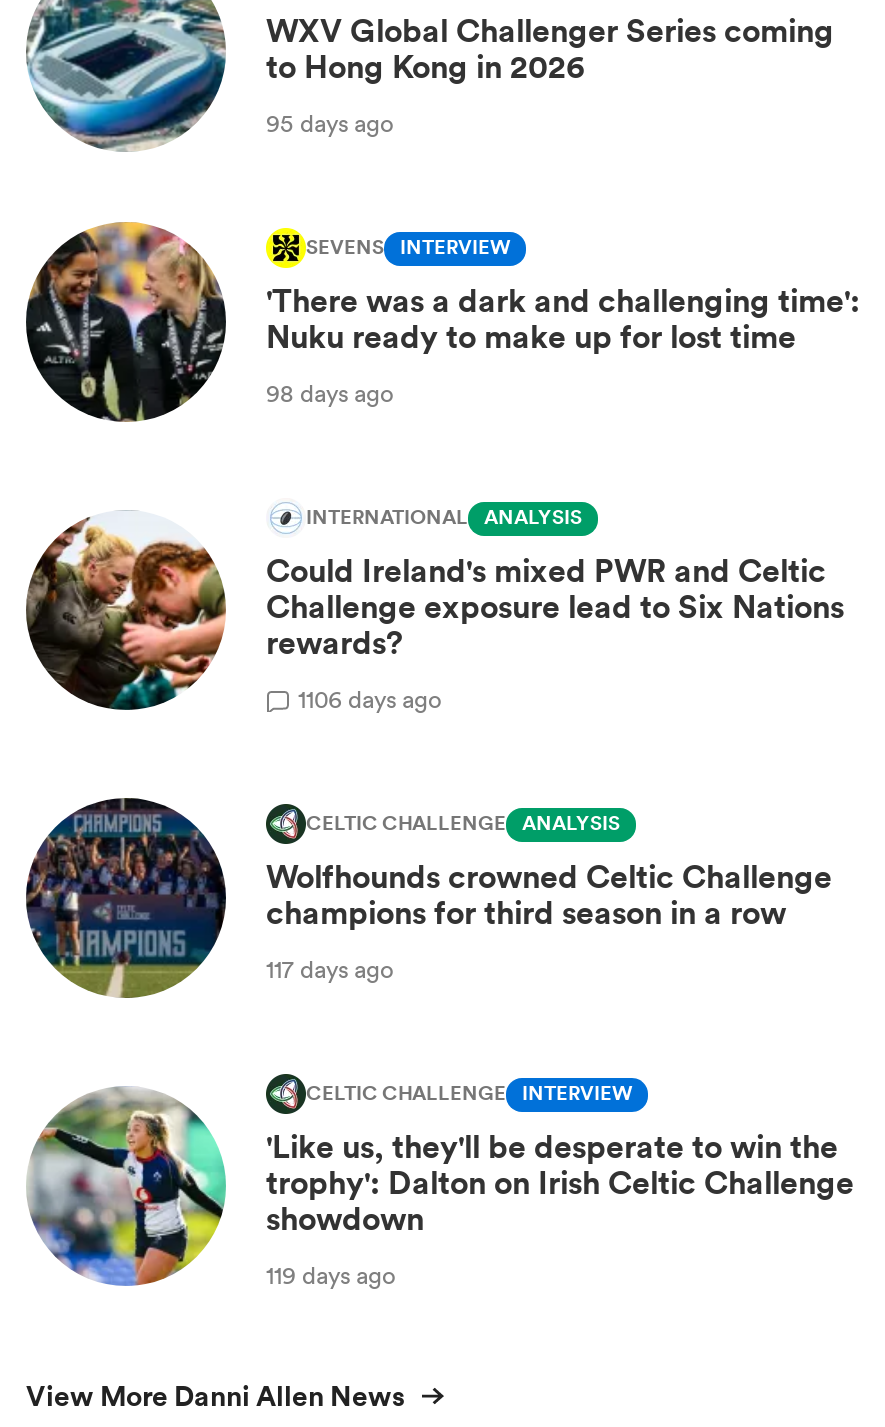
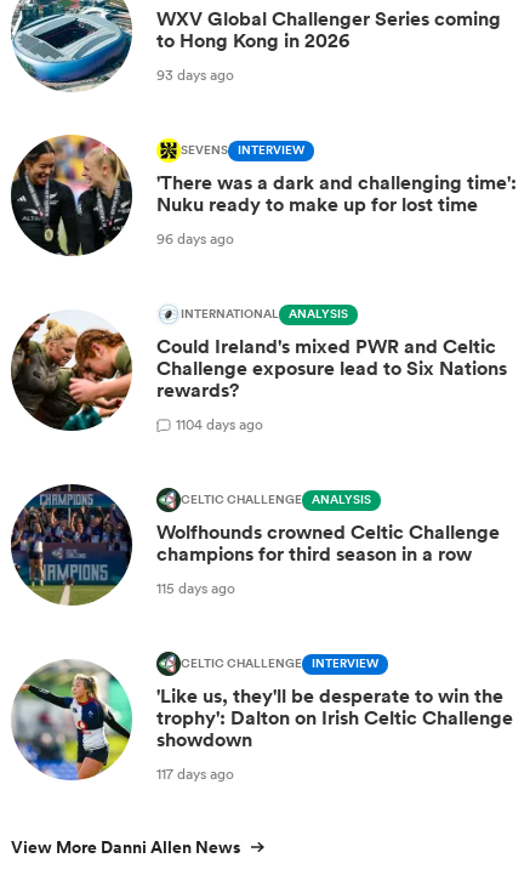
- 95 days ago
+ 93 days ago

- 98 days ago
+ 96 days ago

- 1106 days ago
+ 1104 days ago

- 117 days ago
+ 115 days ago

- 119 days ago
+ 117 days ago
